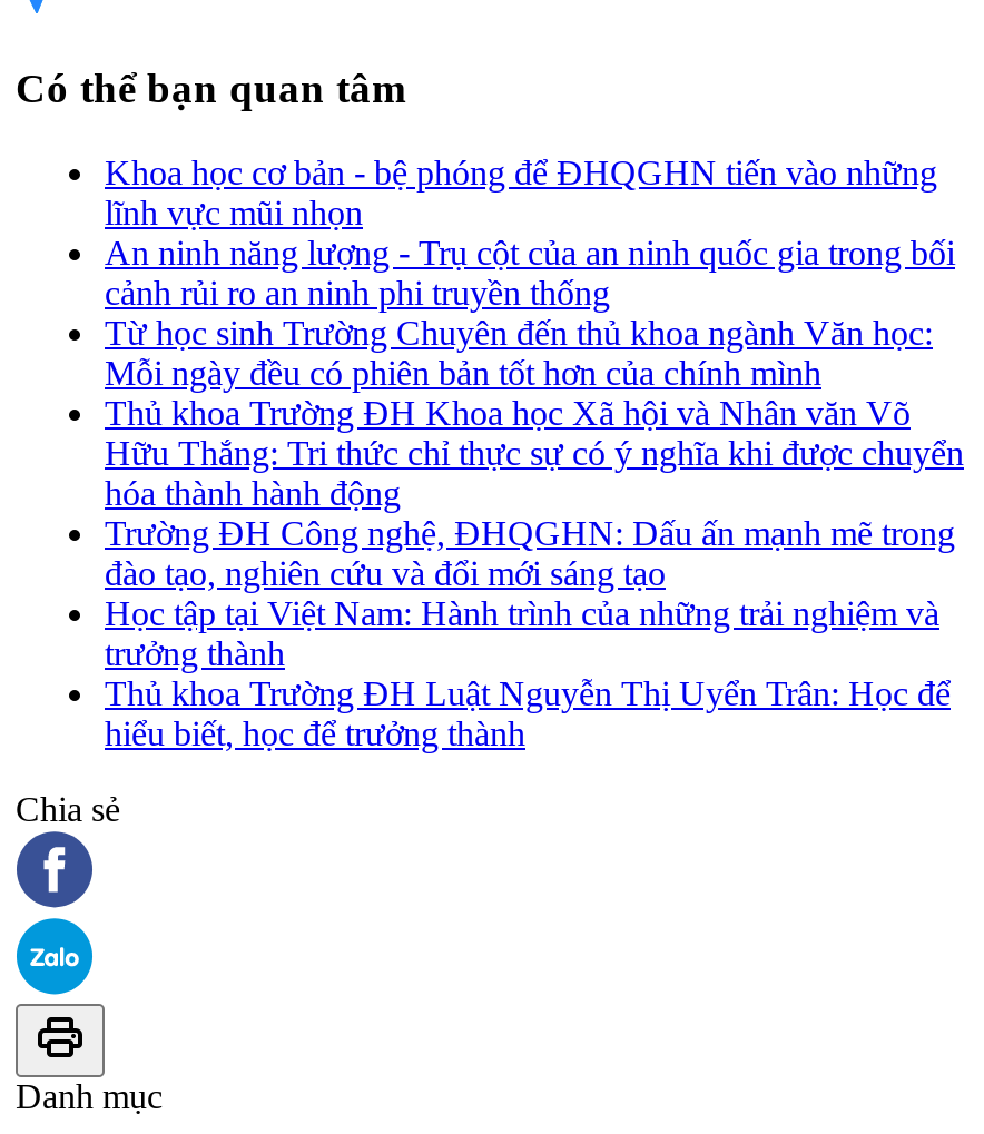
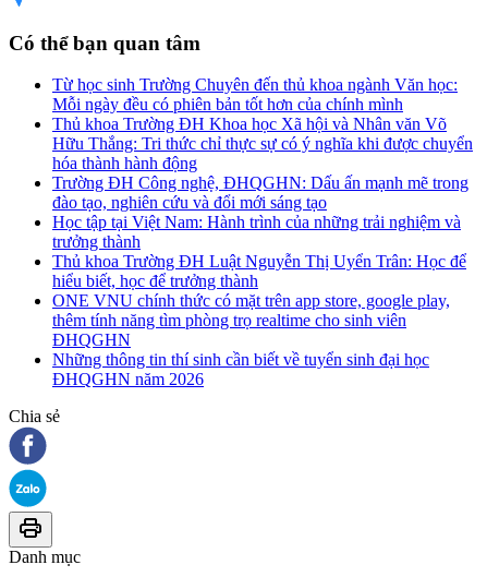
- Khoa học cơ bản - bệ phóng để ĐHQGHN tiến vào những
- lĩnh vực mũi nhọn
- An ninh năng lượng - Trụ cột của an ninh quốc gia trong bối
- cảnh rủi ro an ninh phi truyền thống

moved up: Từ học sinh Trường Chuyên đến thủ khoa ngành Văn học: | Mỗi ngày đều có phiên bản tốt hơn của chính mình | Thủ khoa Trường ĐH Khoa học Xã hội và Nhân văn Võ | ... | Thủ khoa Trường ĐH Luật Nguyễn Thị Uyển Trân: Học để | hiểu biết, học để trưởng thành

+ ONE VNU chính thức có mặt trên app store, google play,
+ thêm tính năng tìm phòng trọ realtime cho sinh viên
+ ĐHQGHN
+ Những thông tin thí sinh cần biết về tuyển sinh đại học
+ ĐHQGHN năm 2026
